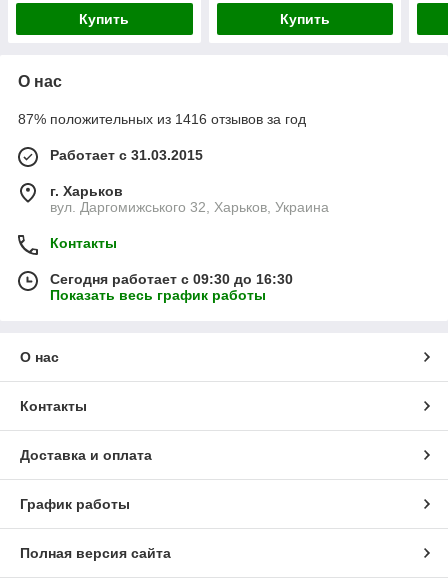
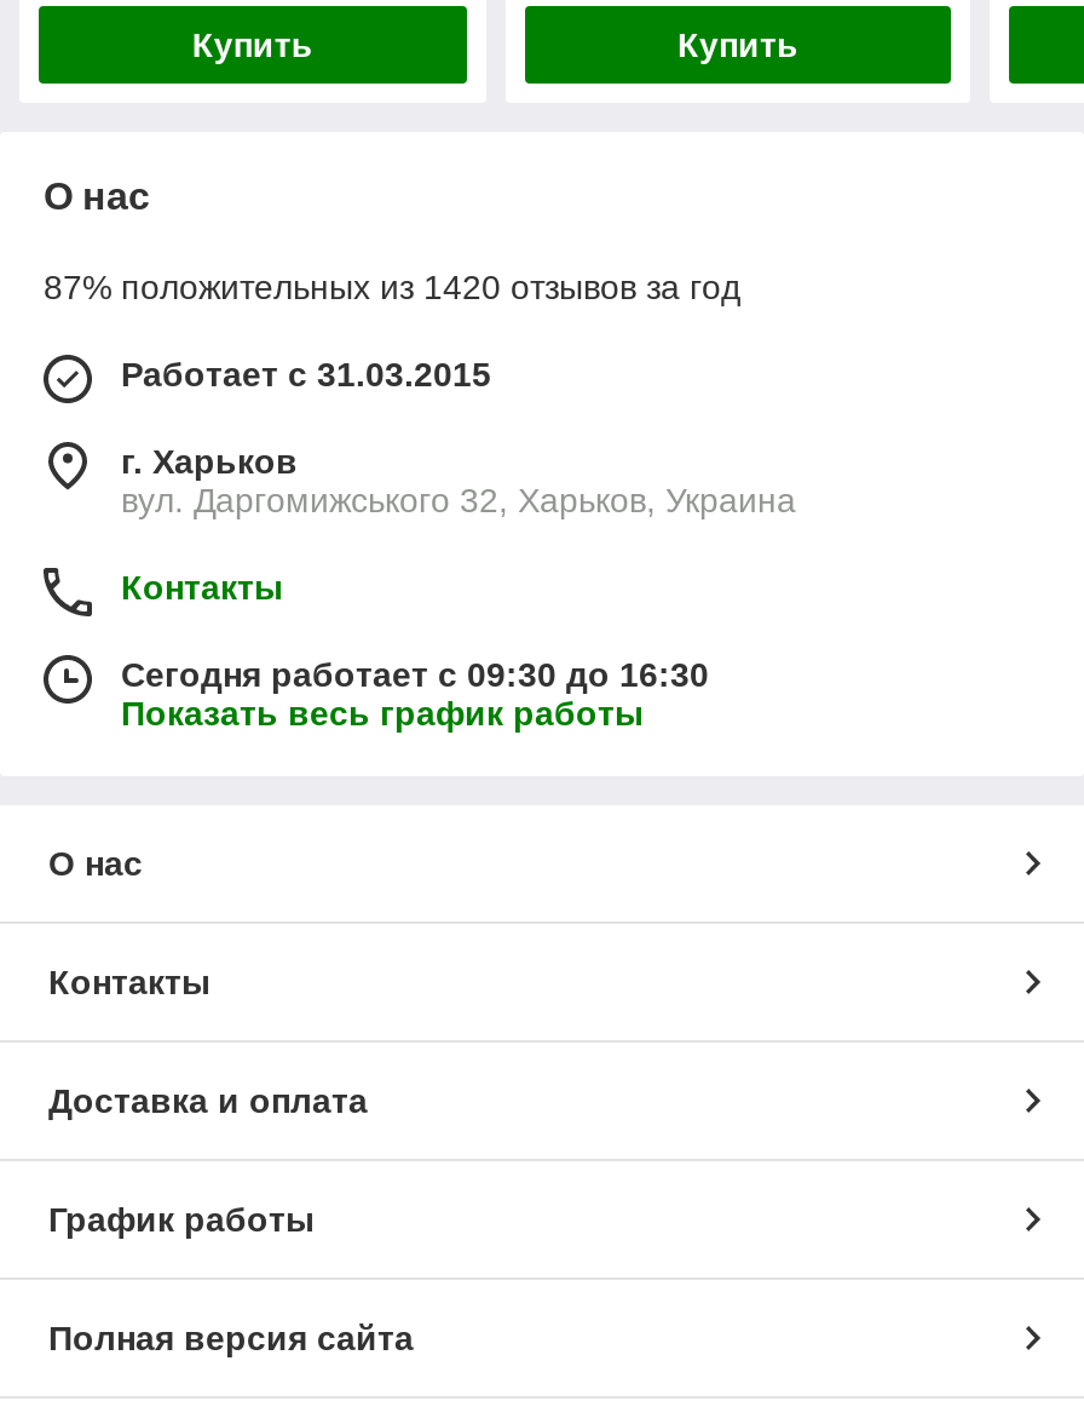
- 87% положительных из 1416 отзывов за год
+ 87% положительных из 1420 отзывов за год
